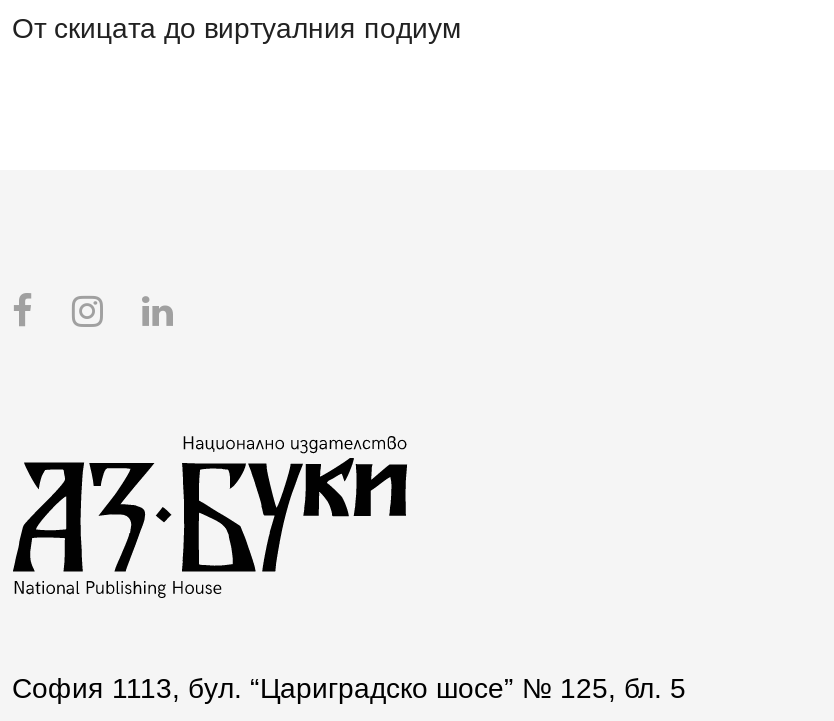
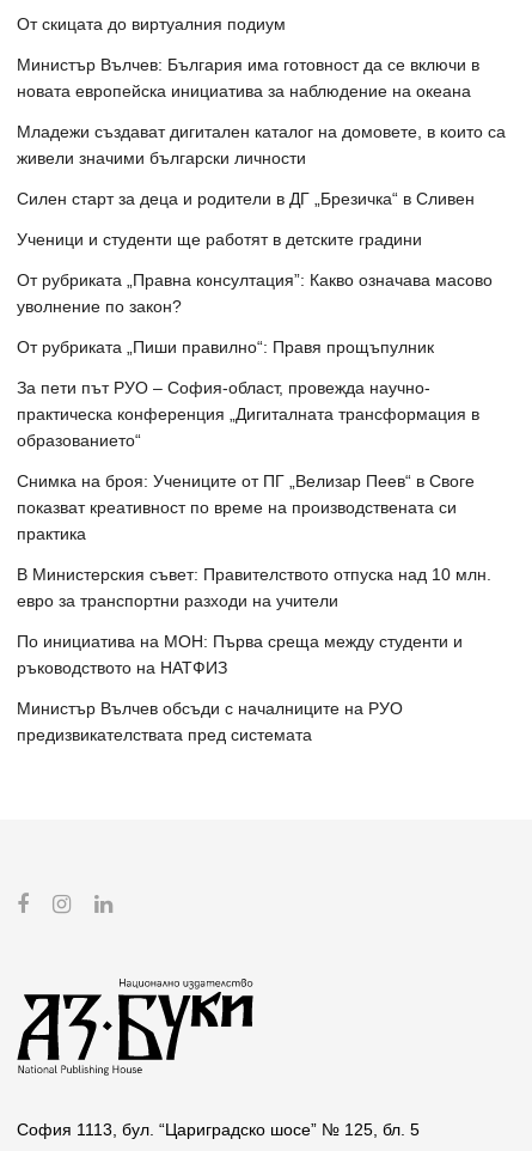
+ Министър Вълчев: България има готовност да се включи в
+ новата европейска инициатива за наблюдение на океана
+ Младежи създават дигитален каталог на домовете, в които са
+ живели значими български личности
+ Силен старт за деца и родители в ДГ „Брезичка“ в Сливен
+ Ученици и студенти ще работят в детските градини
+ От рубриката „Правна консултация”: Какво означава масово
+ уволнение по закон?
+ От рубриката „Пиши правилно“: Правя прощъпулник
+ За пети път РУО – София-област, провежда научно-
+ практическа конференция „Дигиталната трансформация в
+ образованието“
+ Снимка на броя: Учениците от ПГ „Велизар Пеев“ в Своге
+ показват креативност по време на производствената си
+ практика
+ В Министерския съвет: Правителството отпуска над 10 млн.
+ евро за транспортни разходи на учители
+ По инициатива на МОН: Първа среща между студенти и
+ ръководството на НАТФИЗ
+ Министър Вълчев обсъди с началниците на РУО
+ предизвикателствата пред системата
